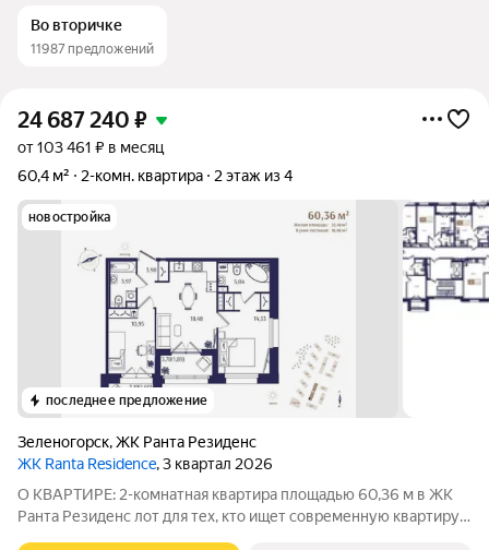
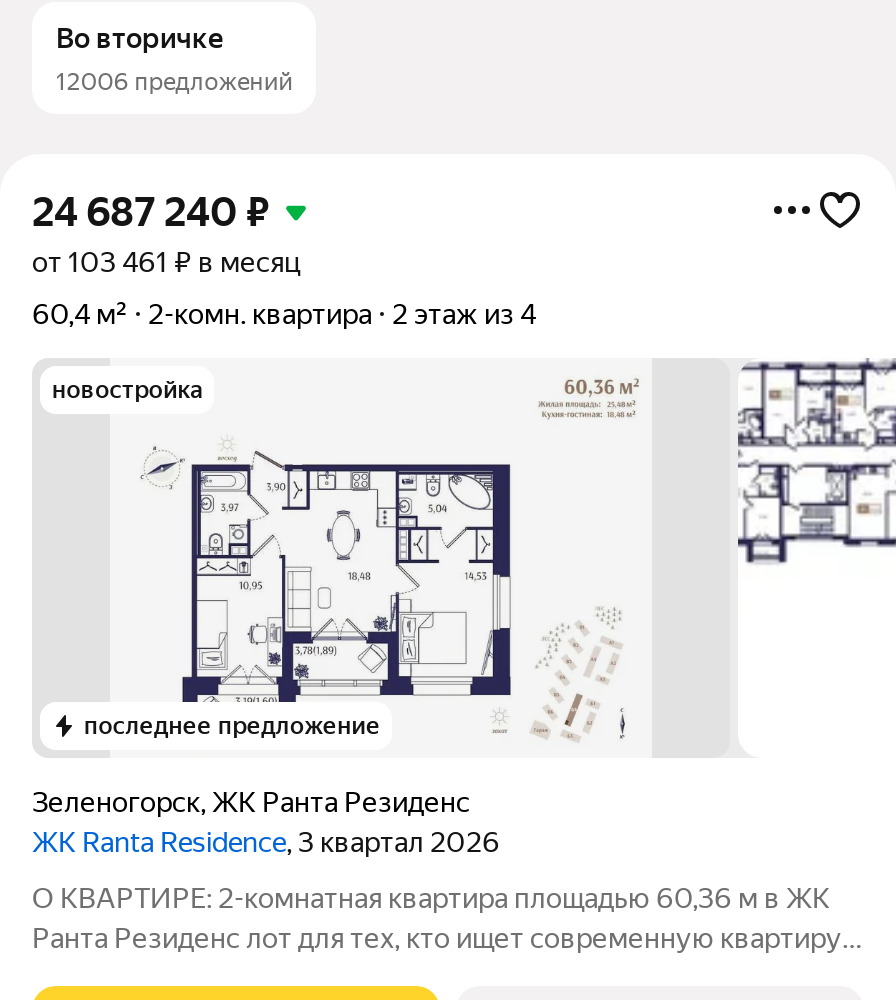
- 11987 предложений
+ 12006 предложений
